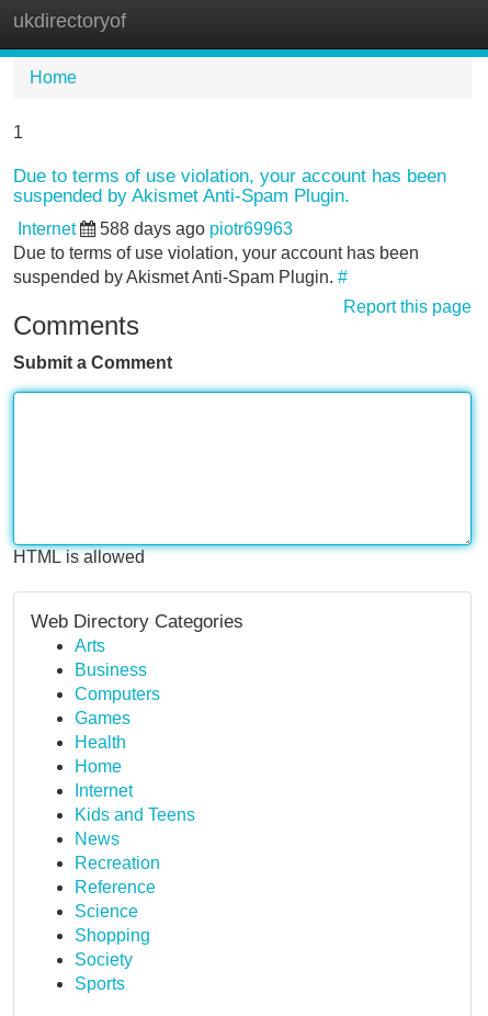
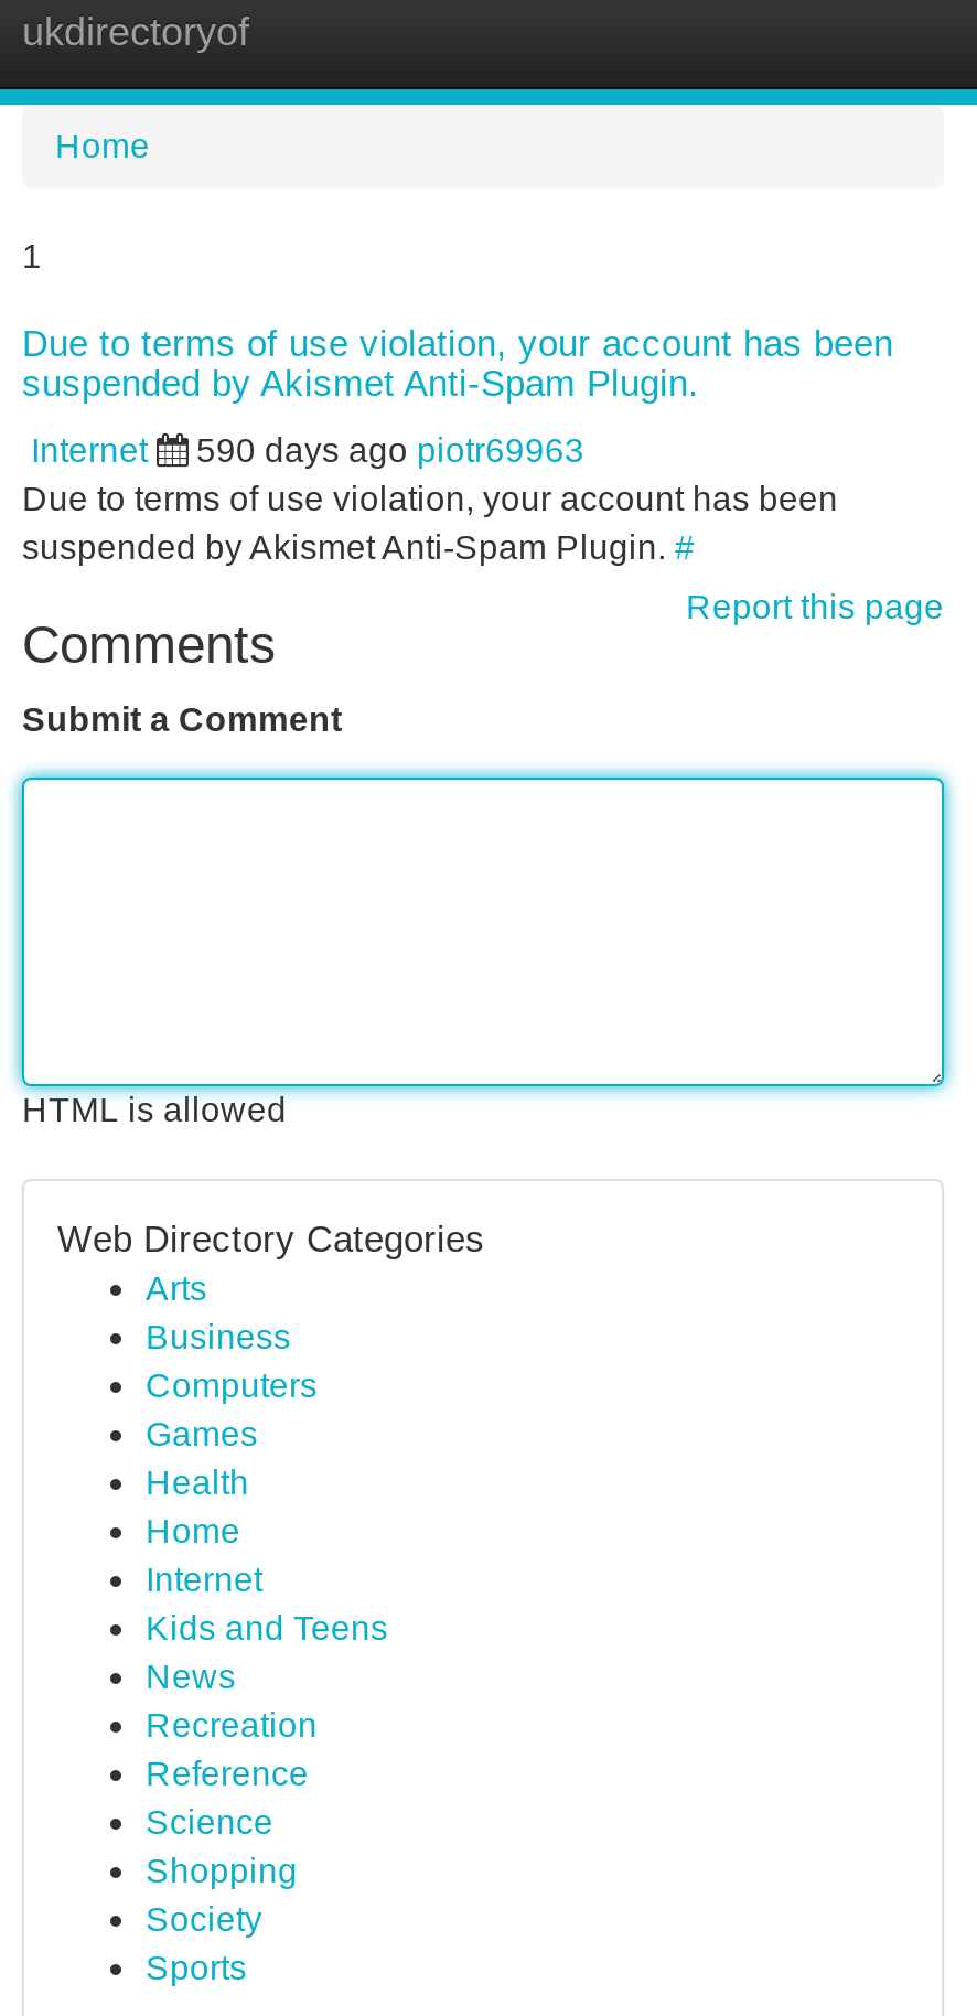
- 588 days ago piotr69963
+ 590 days ago piotr69963
